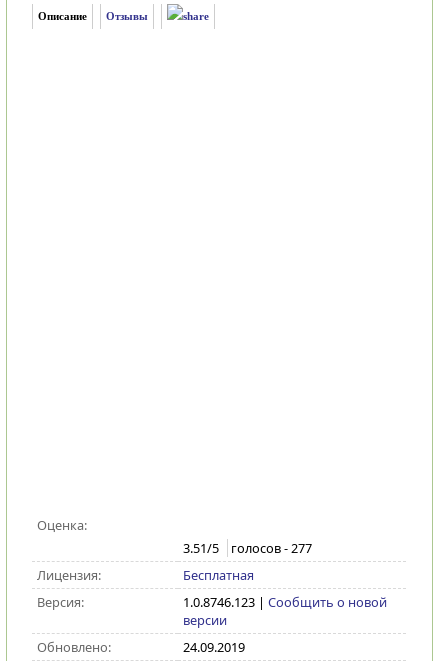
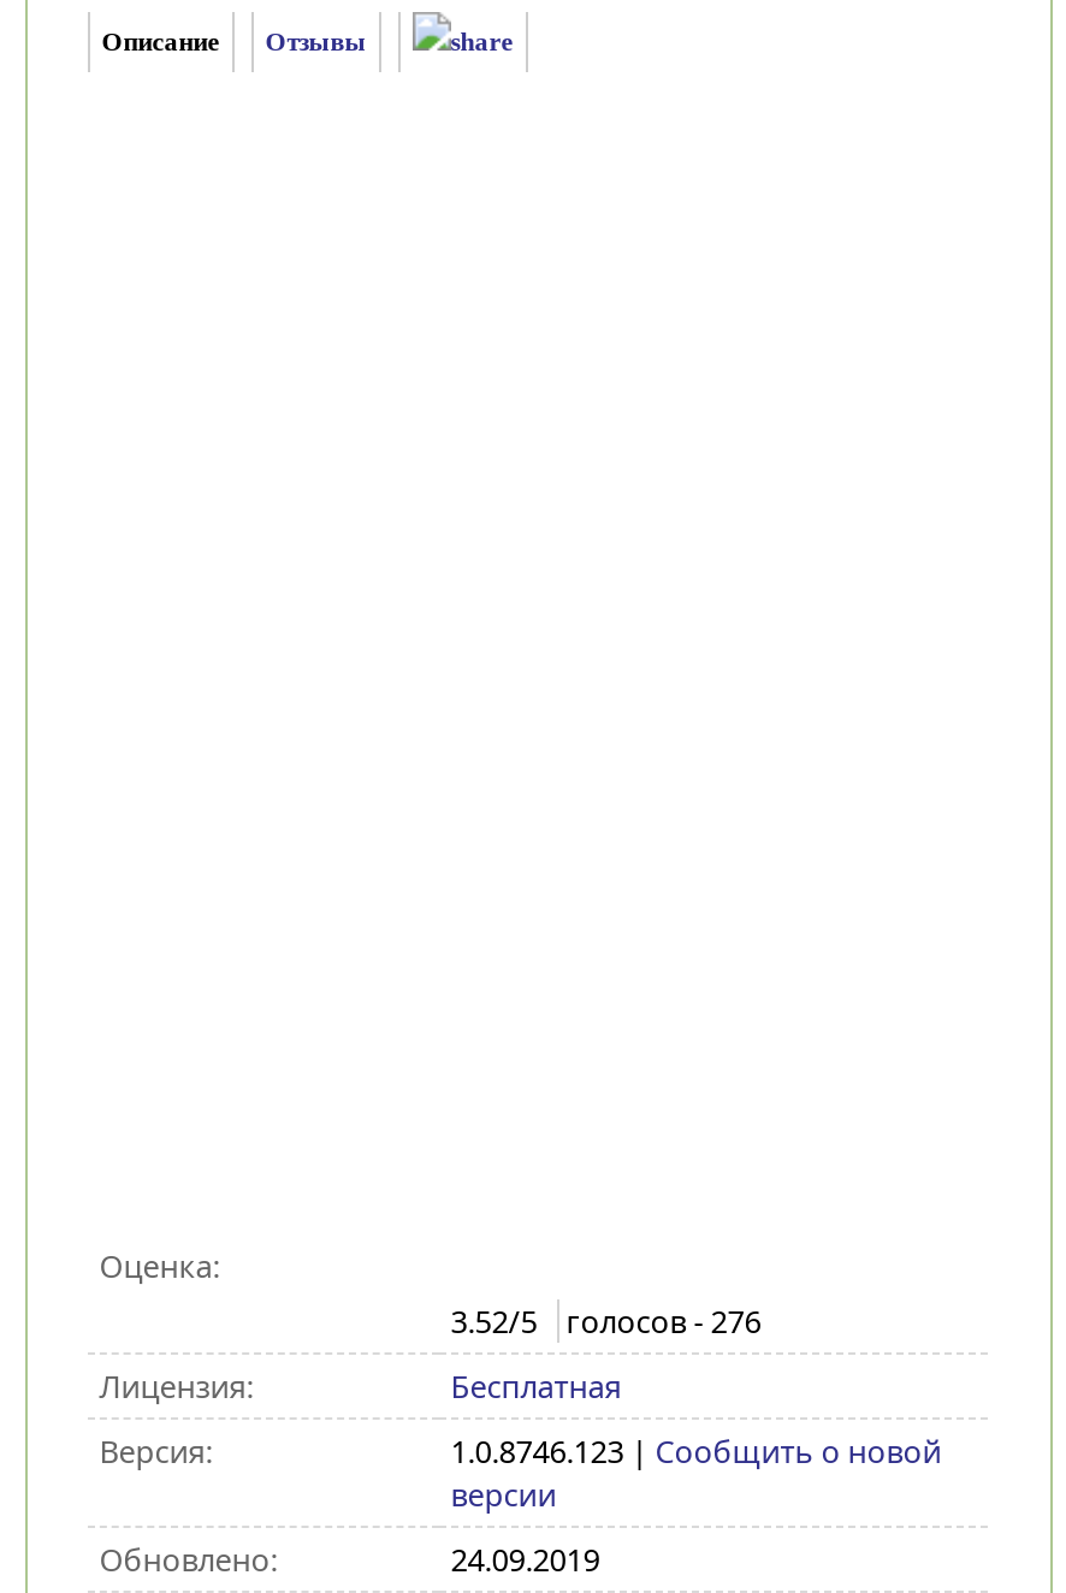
- 3.51/5 голосов - 277
+ 3.52/5 голосов - 276
